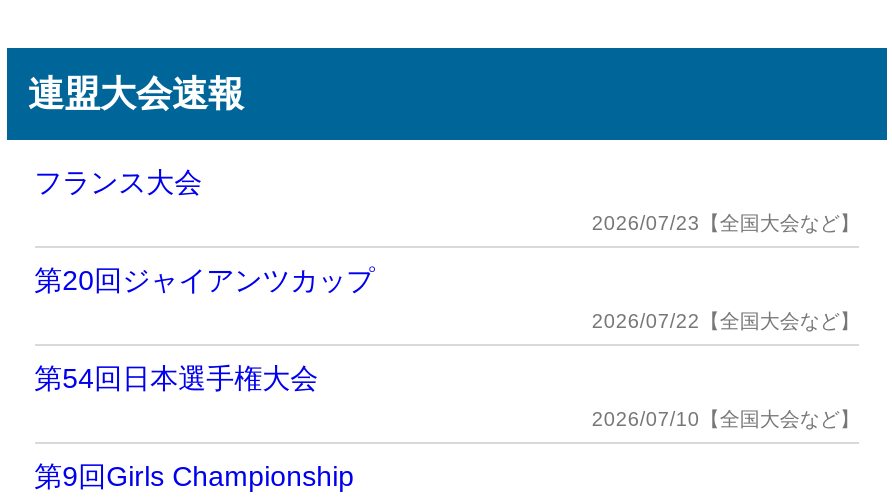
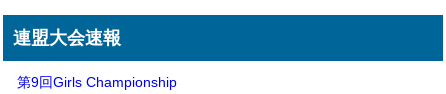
- フランス大会
- 2026/07/23【全国大会など】
- 第20回ジャイアンツカップ
- 2026/07/22【全国大会など】
- 第54回日本選手権大会
- 2026/07/10【全国大会など】
